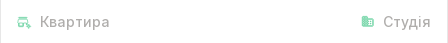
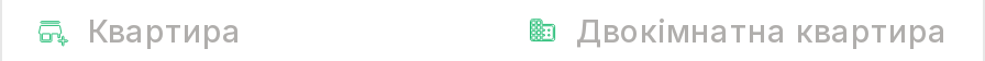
- Студія
+ Двокімнатна квартира
